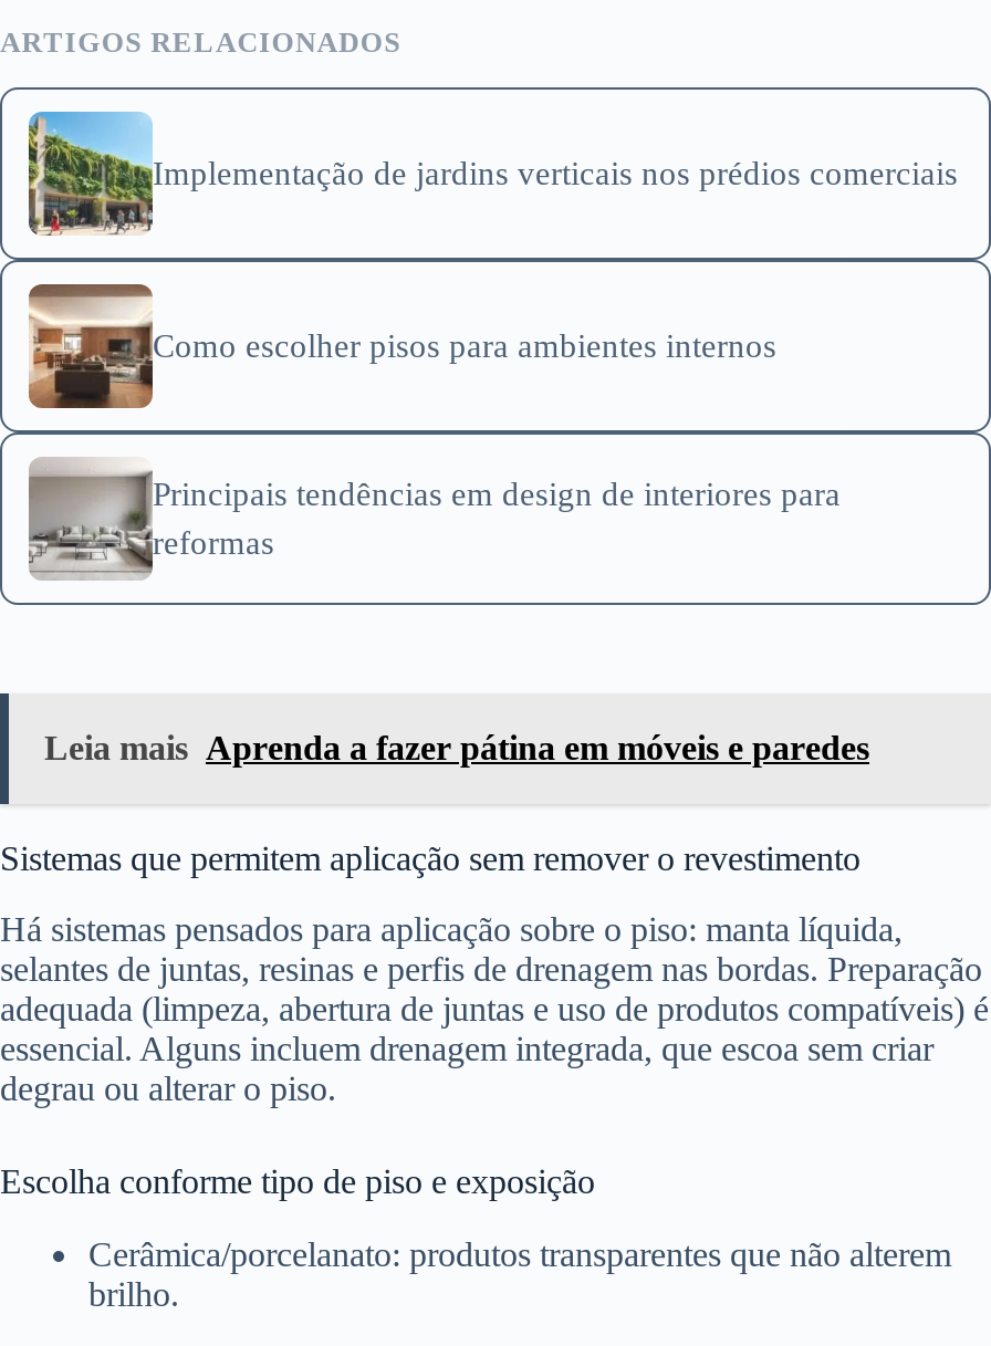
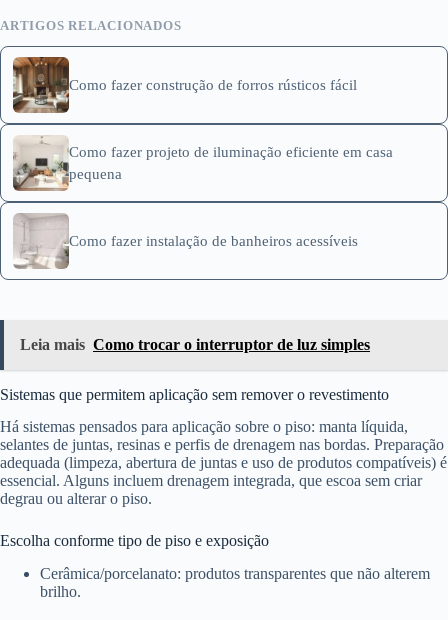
- [image]
- Implementação de jardins verticais nos prédios comerciais
+ [image]
+ Como fazer construção de forros rústicos fácil

- [image]
- Como escolher pisos para ambientes internos
+ [image]
+ Como fazer projeto de iluminação eficiente em casa
+ pequena

- [image]
- Principais tendências em design de interiores para
- reformas
+ [image]
+ Como fazer instalação de banheiros acessíveis

- Leia mais Aprenda a fazer pátina em móveis e paredes
+ Leia mais Como trocar o interruptor de luz simples
